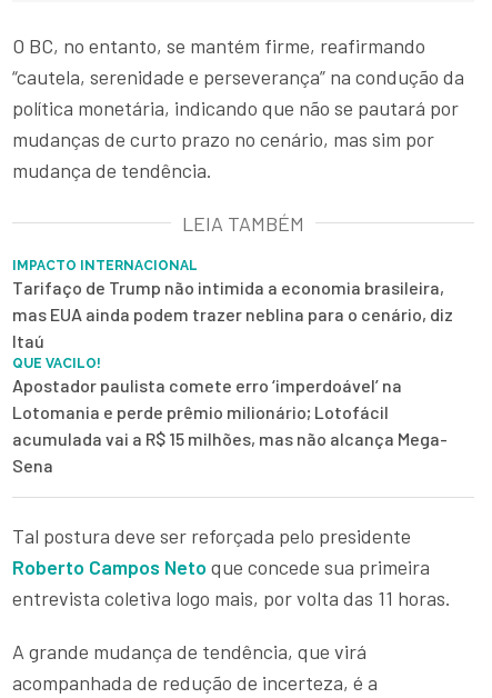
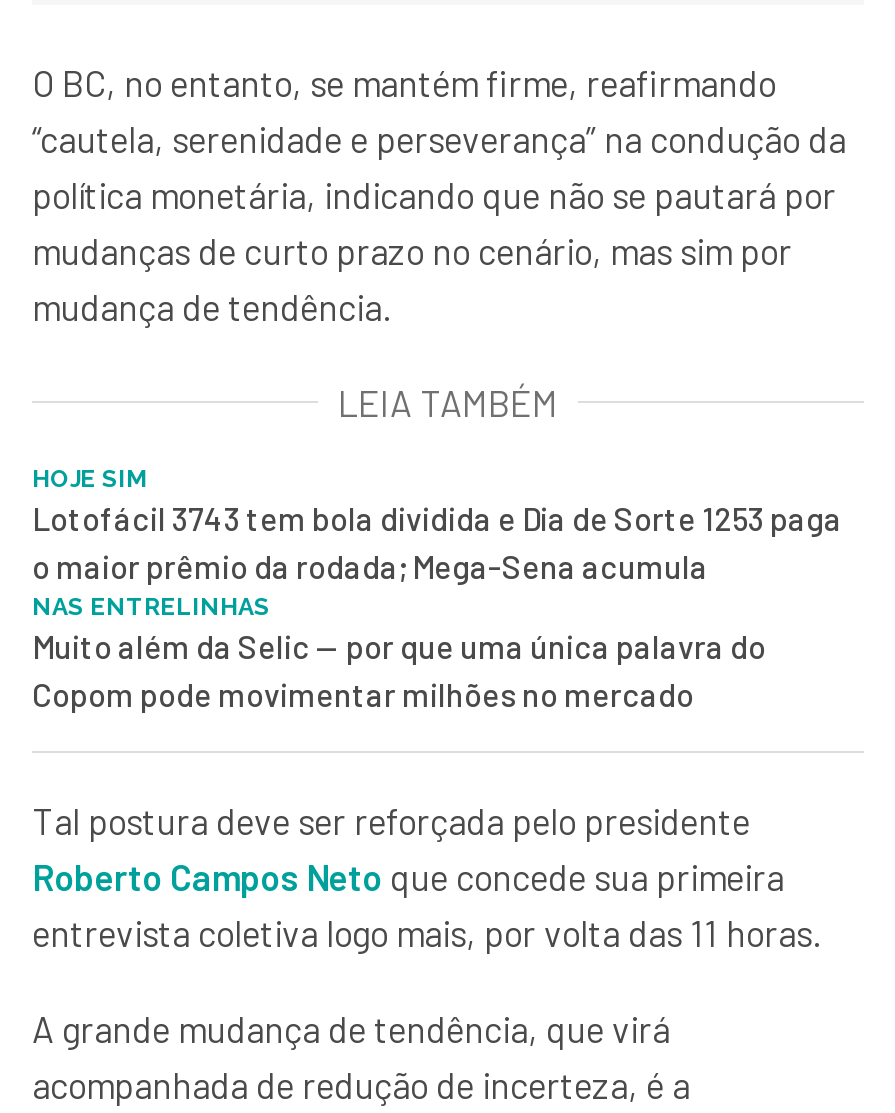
- IMPACTO INTERNACIONAL
- Tarifaço de Trump não intimida a economia brasileira,
- mas EUA ainda podem trazer neblina para o cenário, diz
- Itaú
- QUE VACILO!
- Apostador paulista comete erro ‘imperdoável’ na
- Lotomania e perde prêmio milionário; Lotofácil
- acumulada vai a R$ 15 milhões, mas não alcança Mega-
- Sena
+ HOJE SIM
+ Lotofácil 3743 tem bola dividida e Dia de Sorte 1253 paga
+ o maior prêmio da rodada; Mega-Sena acumula
+ NAS ENTRELINHAS
+ Muito além da Selic — por que uma única palavra do
+ Copom pode movimentar milhões no mercado
